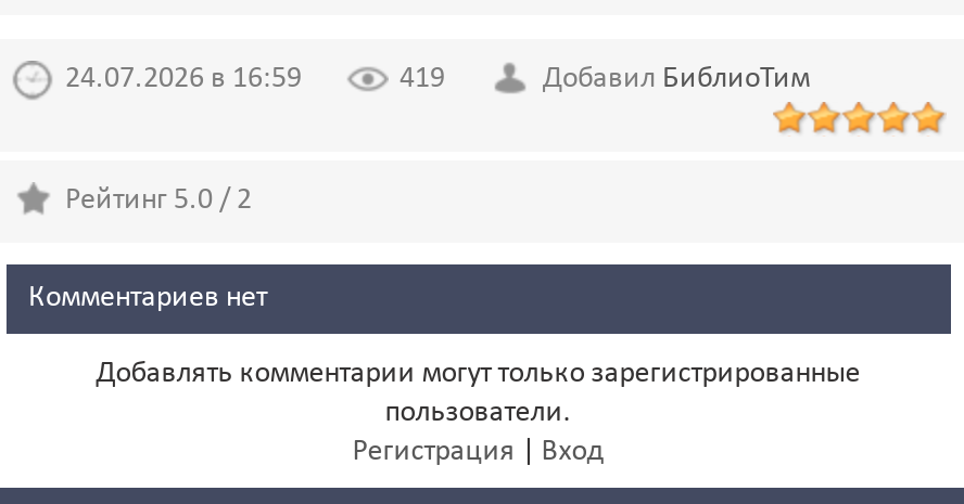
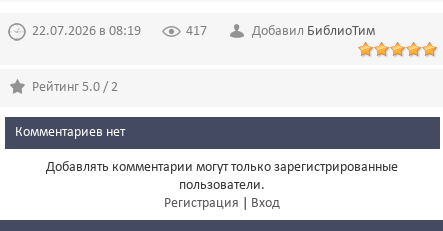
- 24.07.2026 в 16:59
+ 22.07.2026 в 08:19

- 419
+ 417
